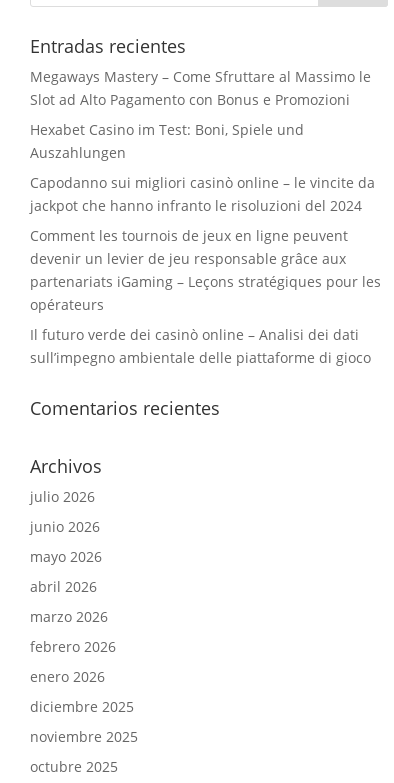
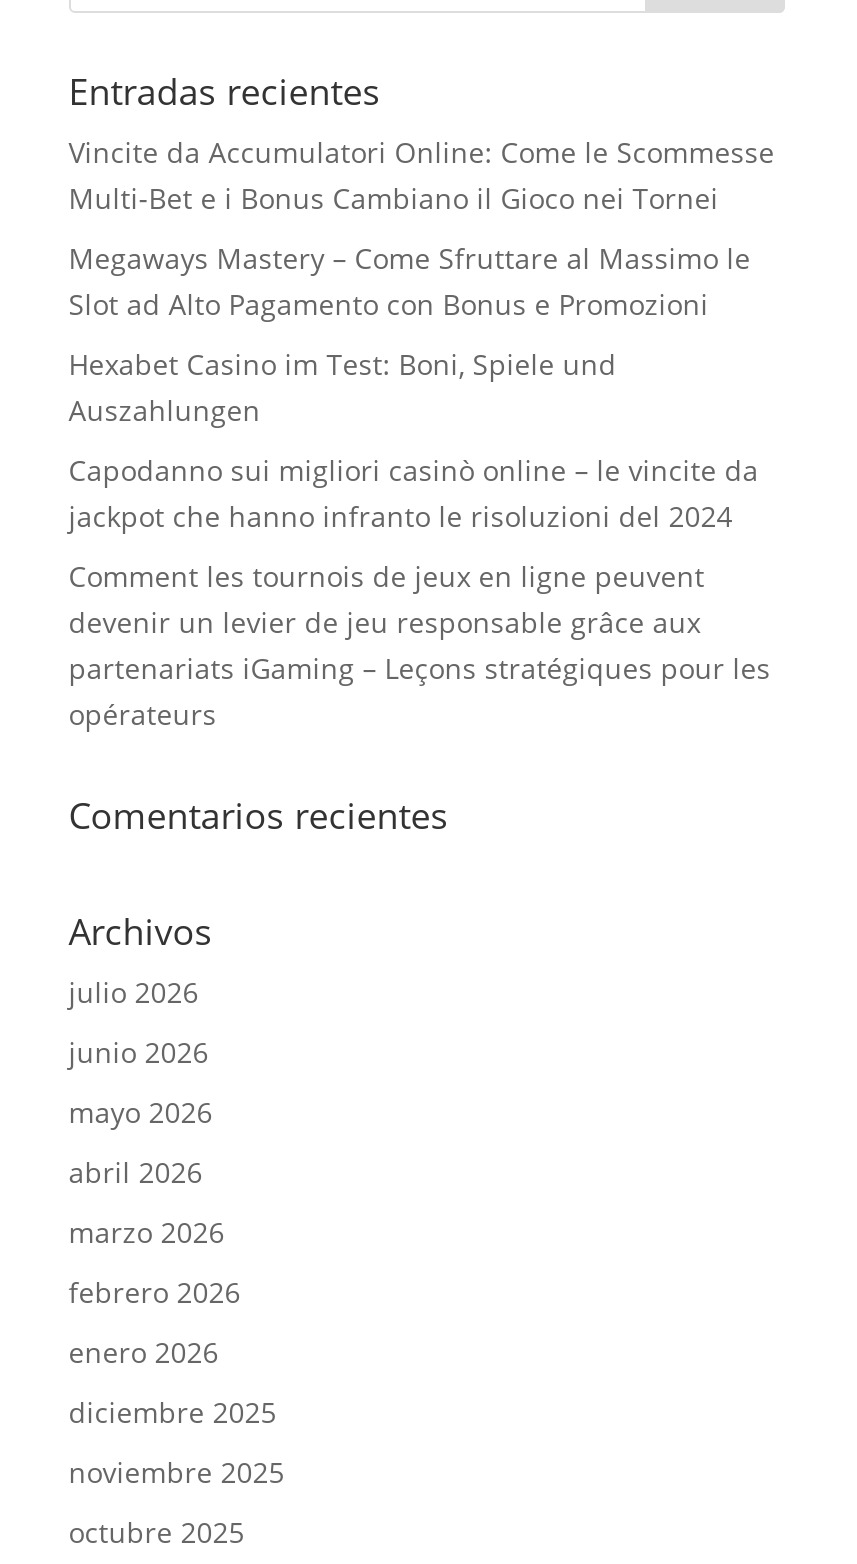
+ Vincite da Accumulatori Online: Come le Scommesse
+ Multi‑Bet e i Bonus Cambiano il Gioco nei Tornei

moved down: Megaways Mastery – Come Sfruttare al Massimo le | Slot ad Alto Pagamento con Bonus e Promozioni | Hexabet Casino im Test: Boni, Spiele und | ... | partenariats iGaming – Leçons stratégiques pour les | opérateurs

- Il futuro verde dei casinò online – Analisi dei dati
- sull’impegno ambientale delle piattaforme di gioco
